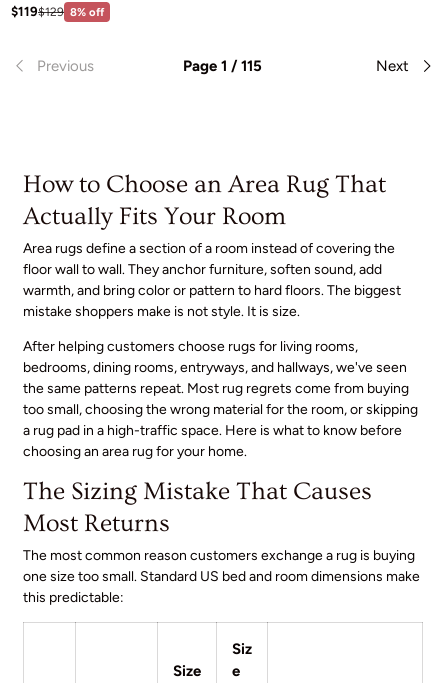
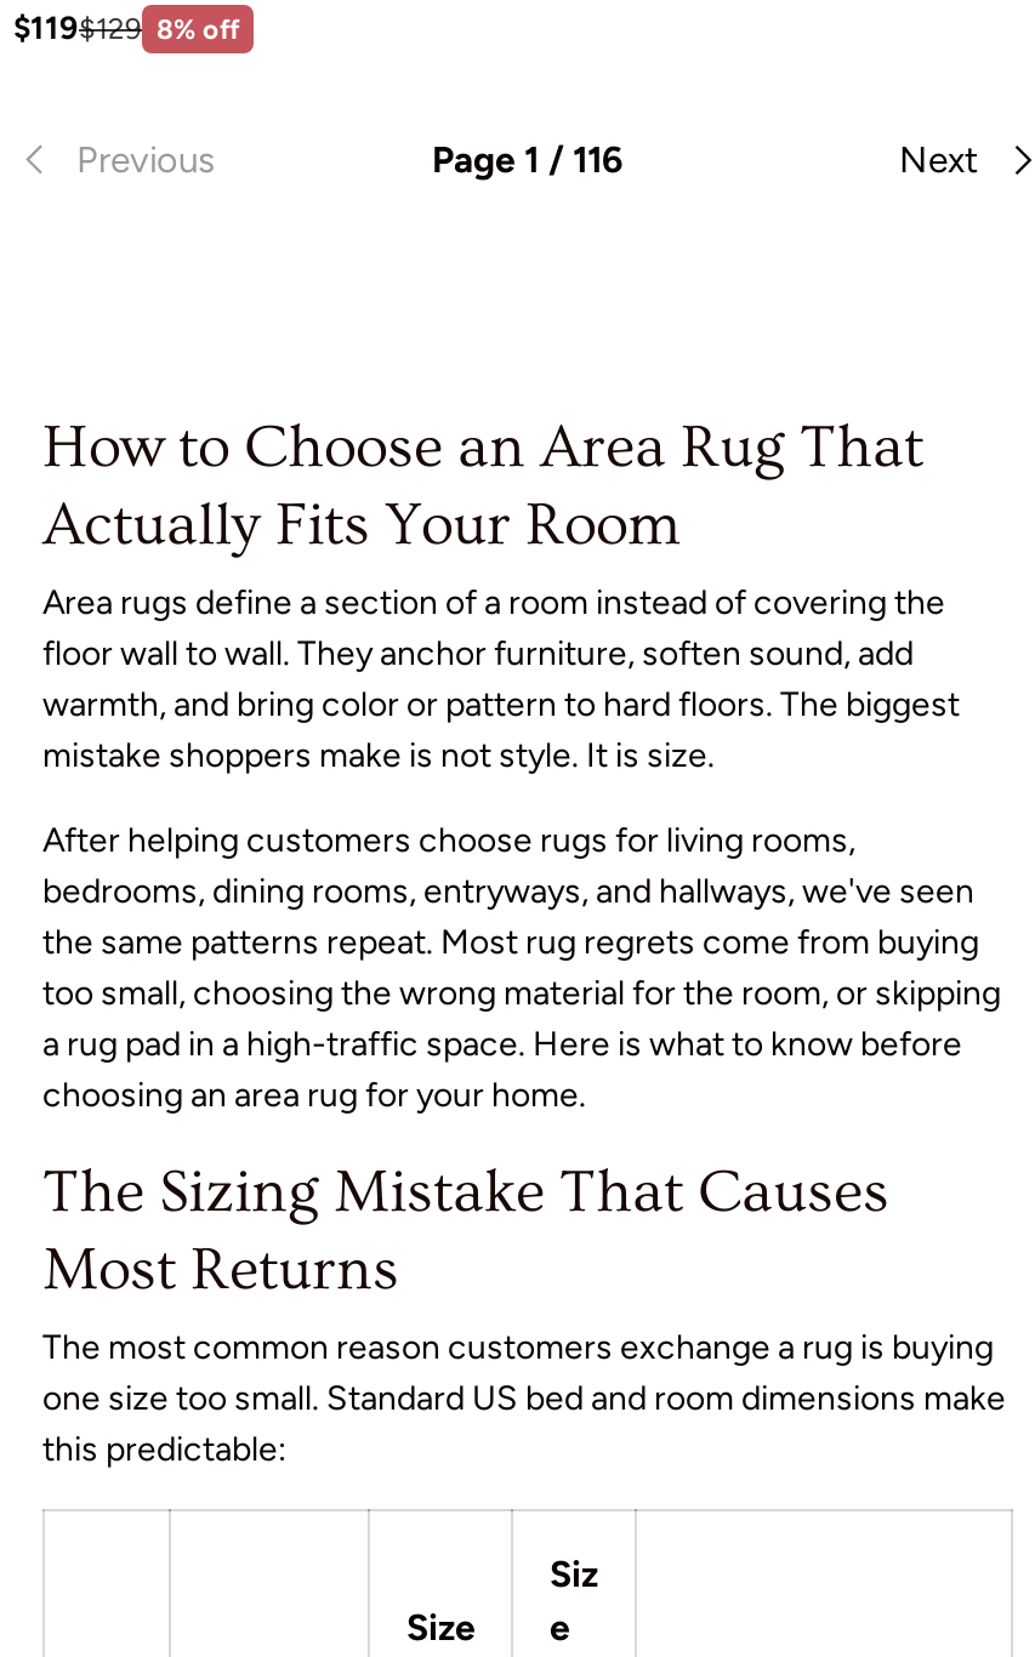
- Page 1 / 115
+ Page 1 / 116
